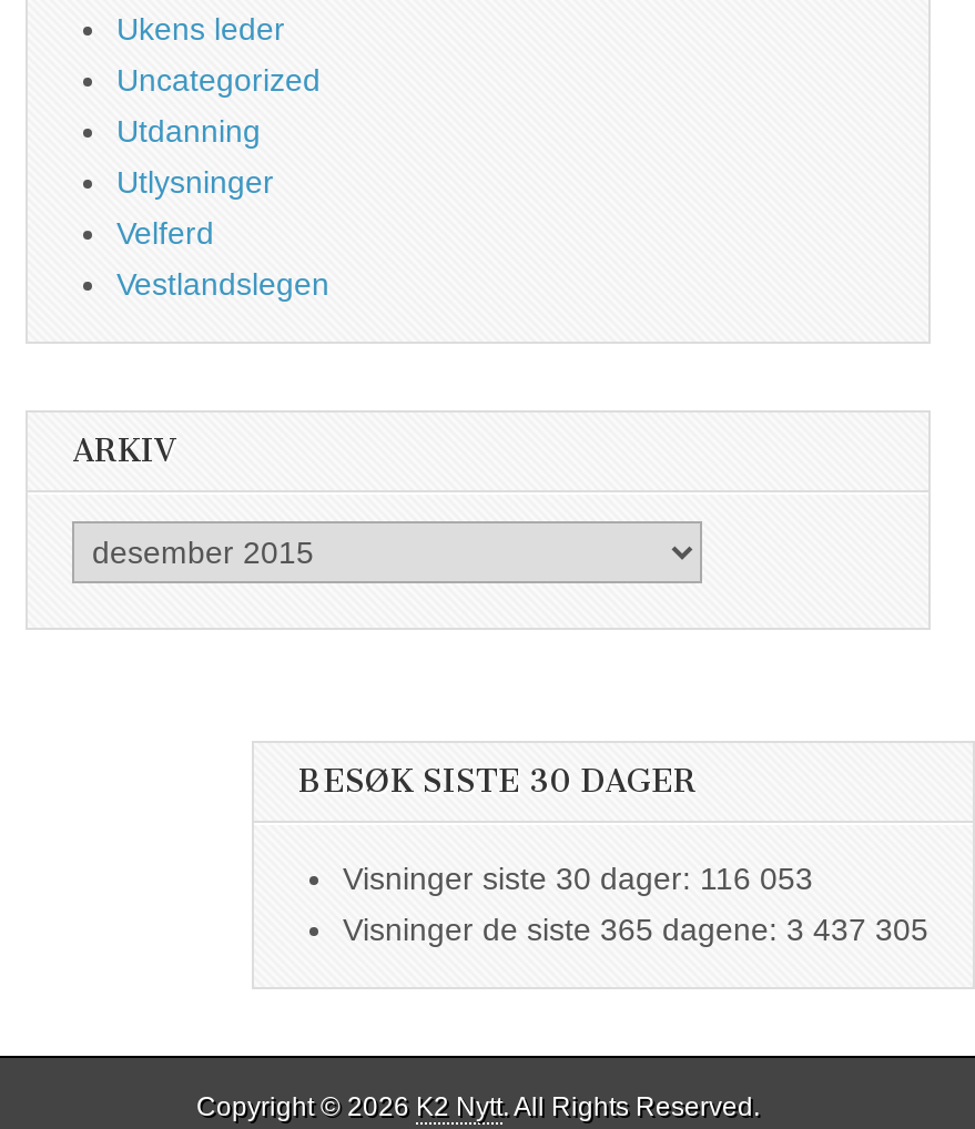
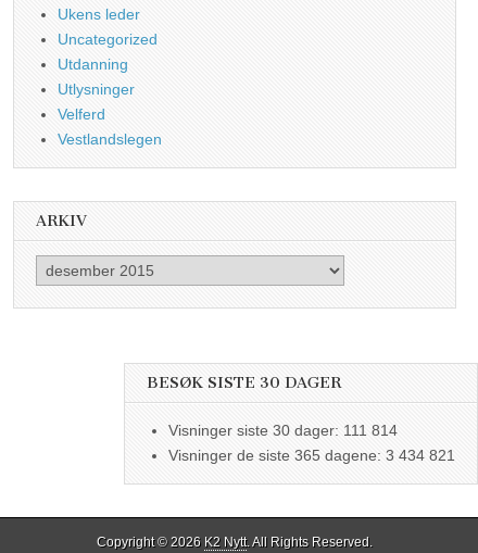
- Visninger siste 30 dager: 116 053
+ Visninger siste 30 dager: 111 814

- Visninger de siste 365 dagene: 3 437 305
+ Visninger de siste 365 dagene: 3 434 821
